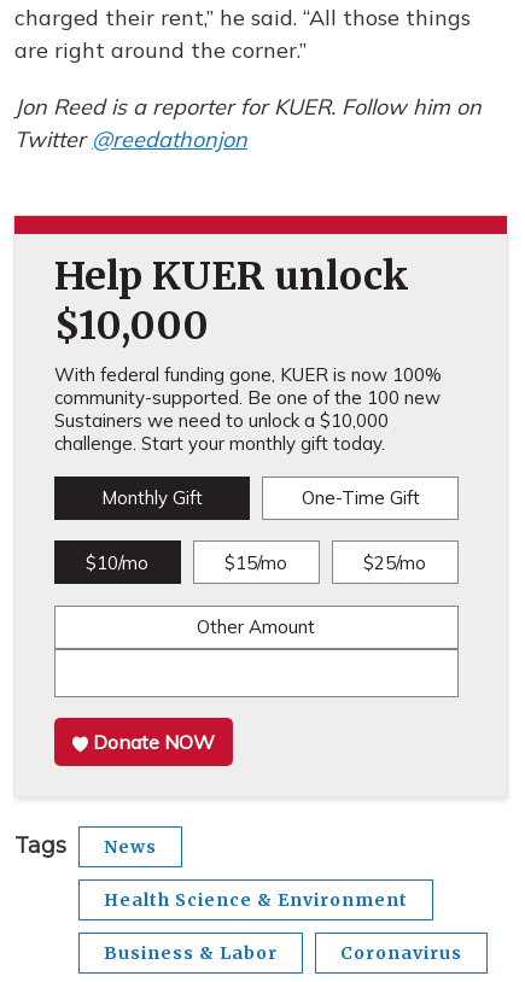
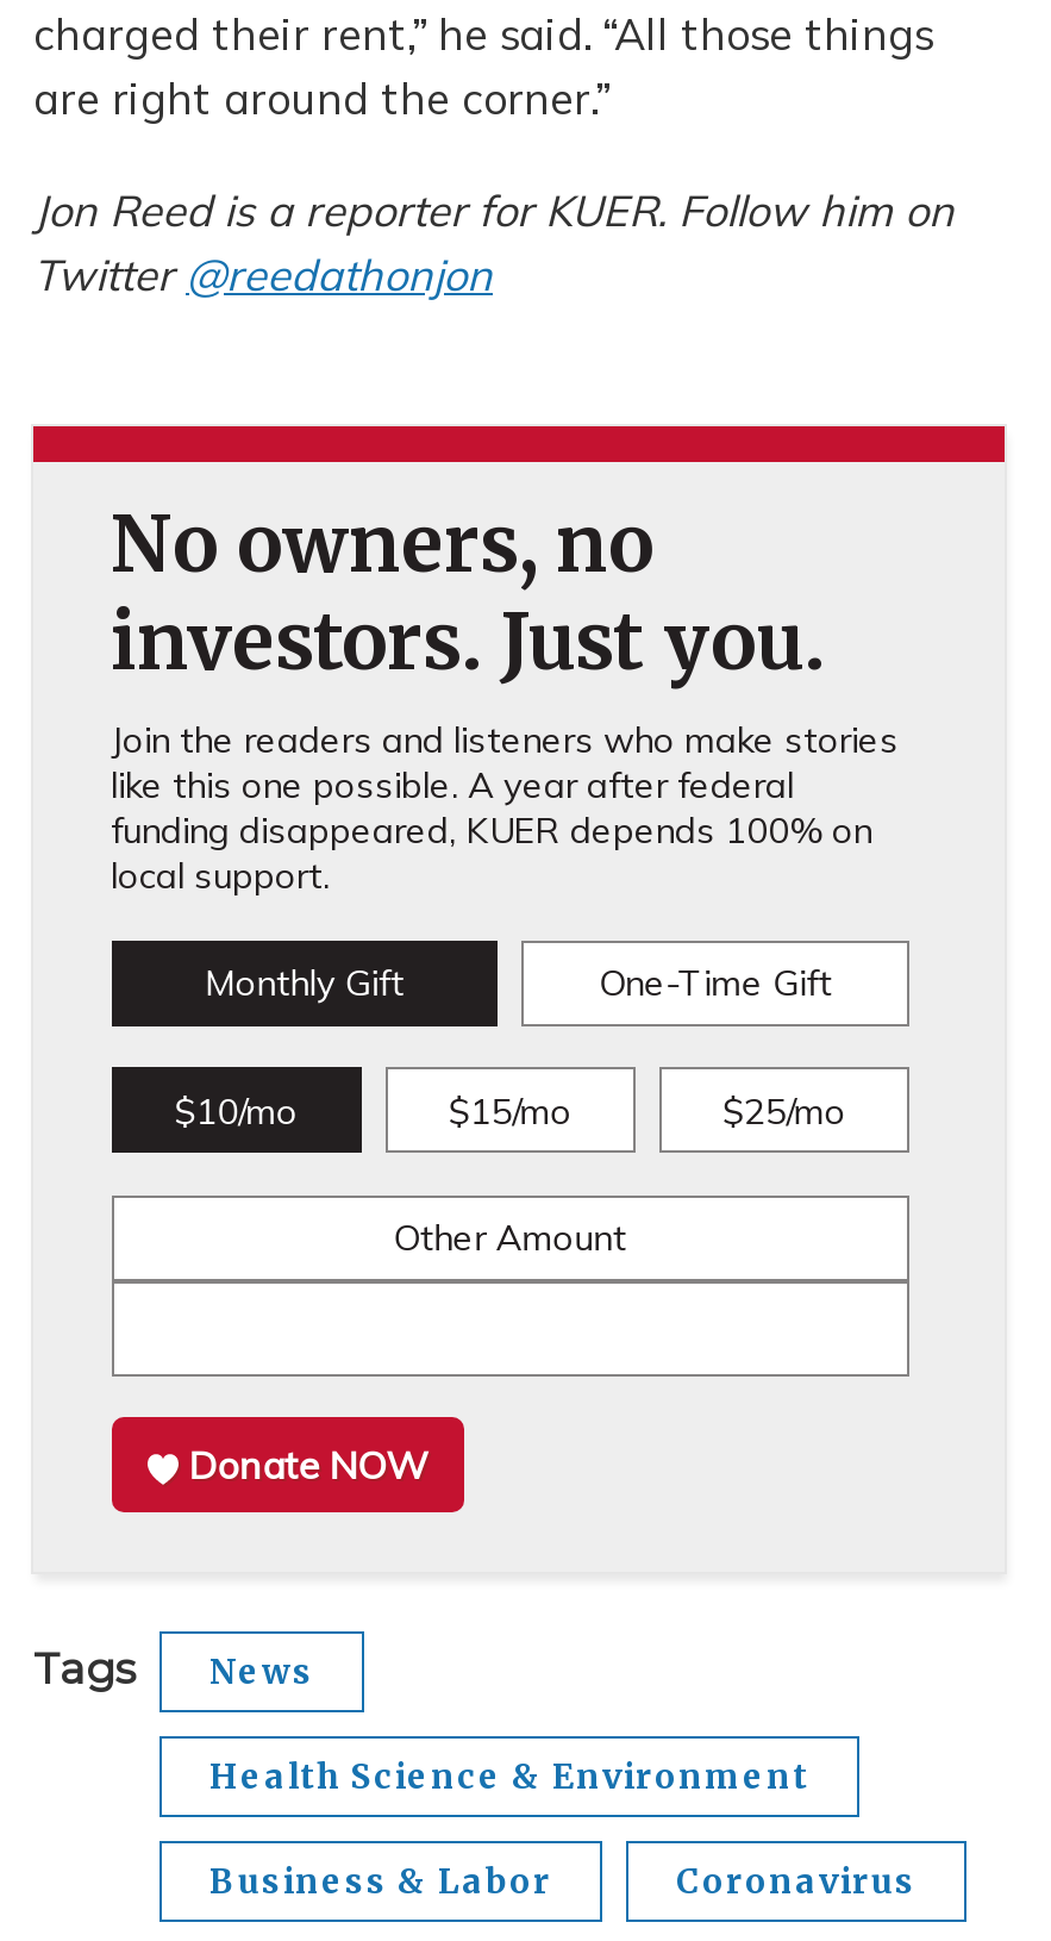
- Help KUER unlock
- $10,000
- With federal funding gone, KUER is now 100%
- community-supported. Be one of the 100 new
- Sustainers we need to unlock a $10,000
- challenge. Start your monthly gift today.
+ No owners, no
+ investors. Just you.
+ Join the readers and listeners who make stories
+ like this one possible. A year after federal
+ funding disappeared, KUER depends 100% on
+ local support.
